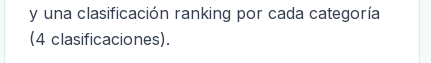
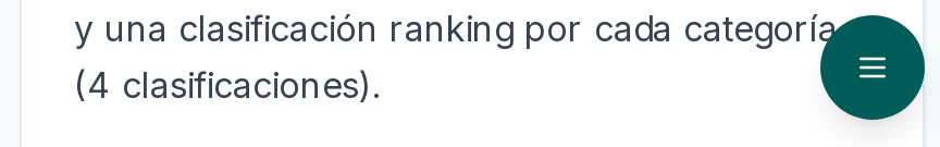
+ [image]
